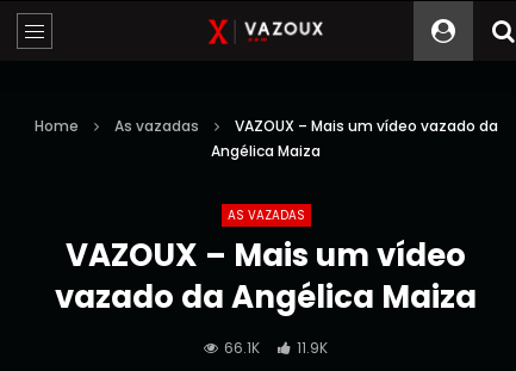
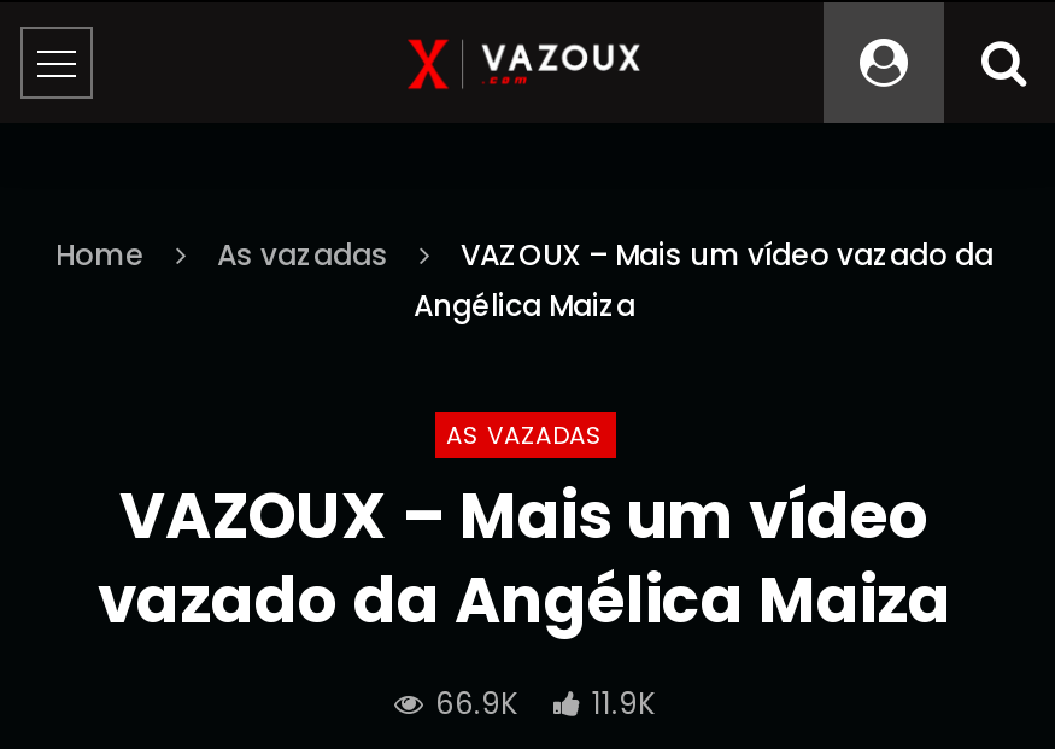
- 66.1K 11.9K
+ 66.9K 11.9K
